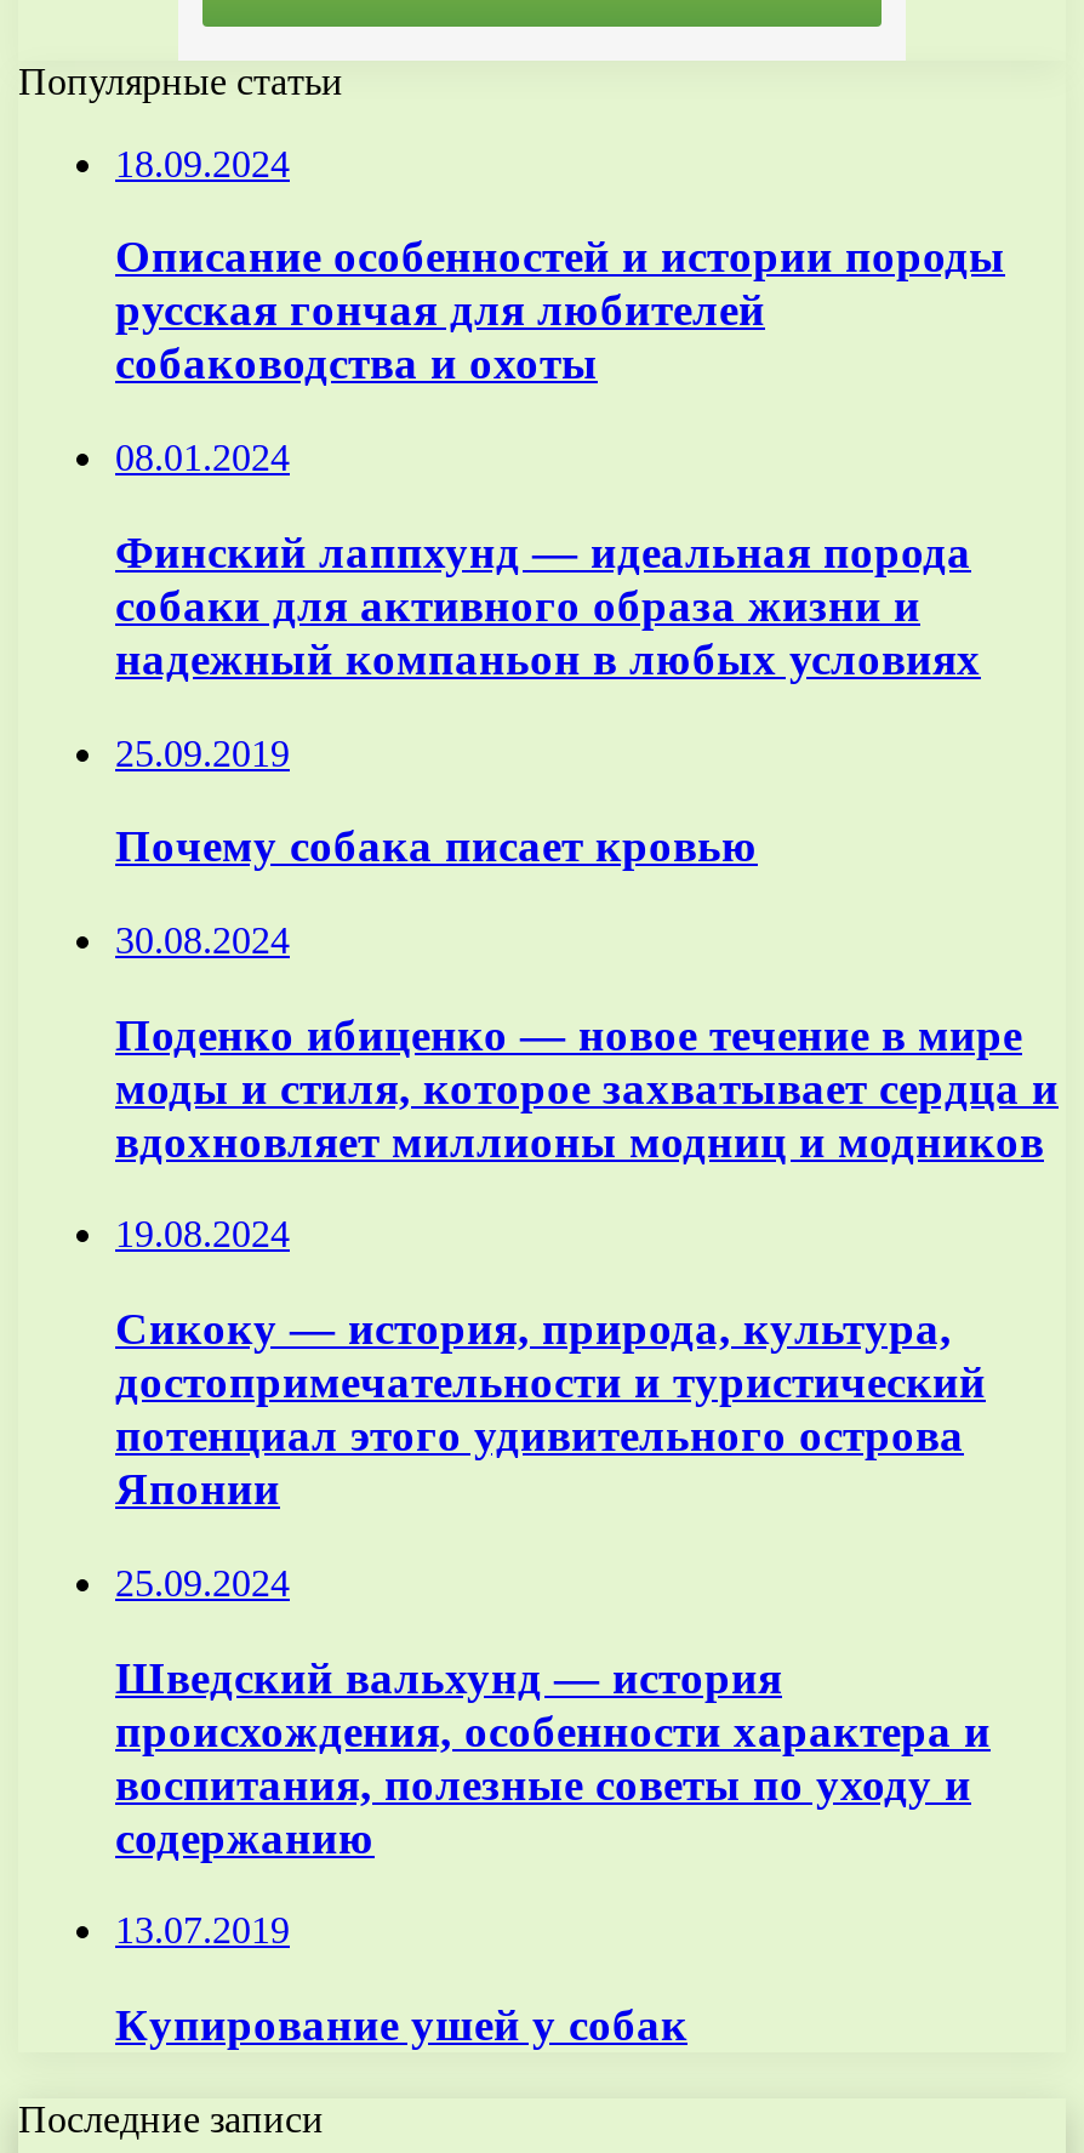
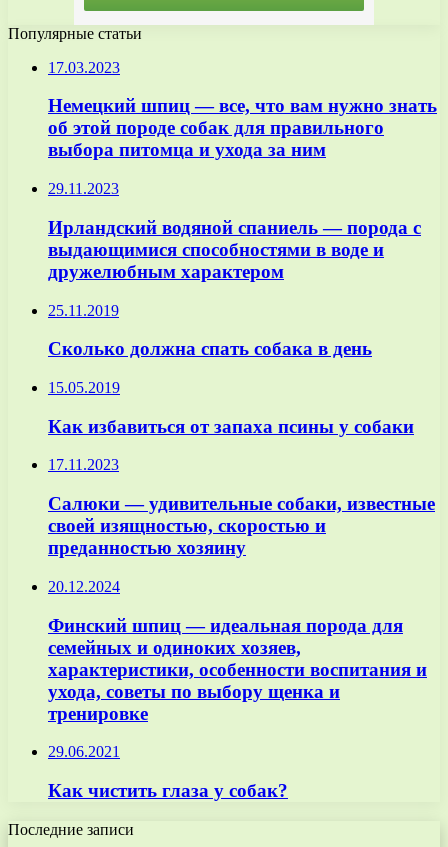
- 18.09.2024
+ 17.03.2023

- Описание особенностей и истории породы
- русская гончая для любителей
- собаководства и охоты
+ Немецкий шпиц — все, что вам нужно знать
+ об этой породе собак для правильного
+ выбора питомца и ухода за ним

- 08.01.2024
+ 29.11.2023

- Финский лаппхунд — идеальная порода
- собаки для активного образа жизни и
- надежный компаньон в любых условиях
+ Ирландский водяной спаниель — порода с
+ выдающимися способностями в воде и
+ дружелюбным характером

- 25.09.2019
+ 25.11.2019

- Почему собака писает кровью
+ Сколько должна спать собака в день

- 30.08.2024
+ 15.05.2019

- Поденко ибиценко — новое течение в мире
- моды и стиля, которое захватывает сердца и
- вдохновляет миллионы модниц и модников
+ Как избавиться от запаха псины у собаки

- 19.08.2024
+ 17.11.2023

- Сикоку — история, природа, культура,
- достопримечательности и туристический
- потенциал этого удивительного острова
- Японии
+ Салюки — удивительные собаки, известные
+ своей изящностью, скоростью и
+ преданностью хозяину

- 25.09.2024
+ 20.12.2024

- Шведский вальхунд — история
- происхождения, особенности характера и
- воспитания, полезные советы по уходу и
- содержанию
+ Финский шпиц — идеальная порода для
+ семейных и одиноких хозяев,
+ характеристики, особенности воспитания и
+ ухода, советы по выбору щенка и
+ тренировке

- 13.07.2019
+ 29.06.2021

- Купирование ушей у собак
+ Как чистить глаза у собак?
